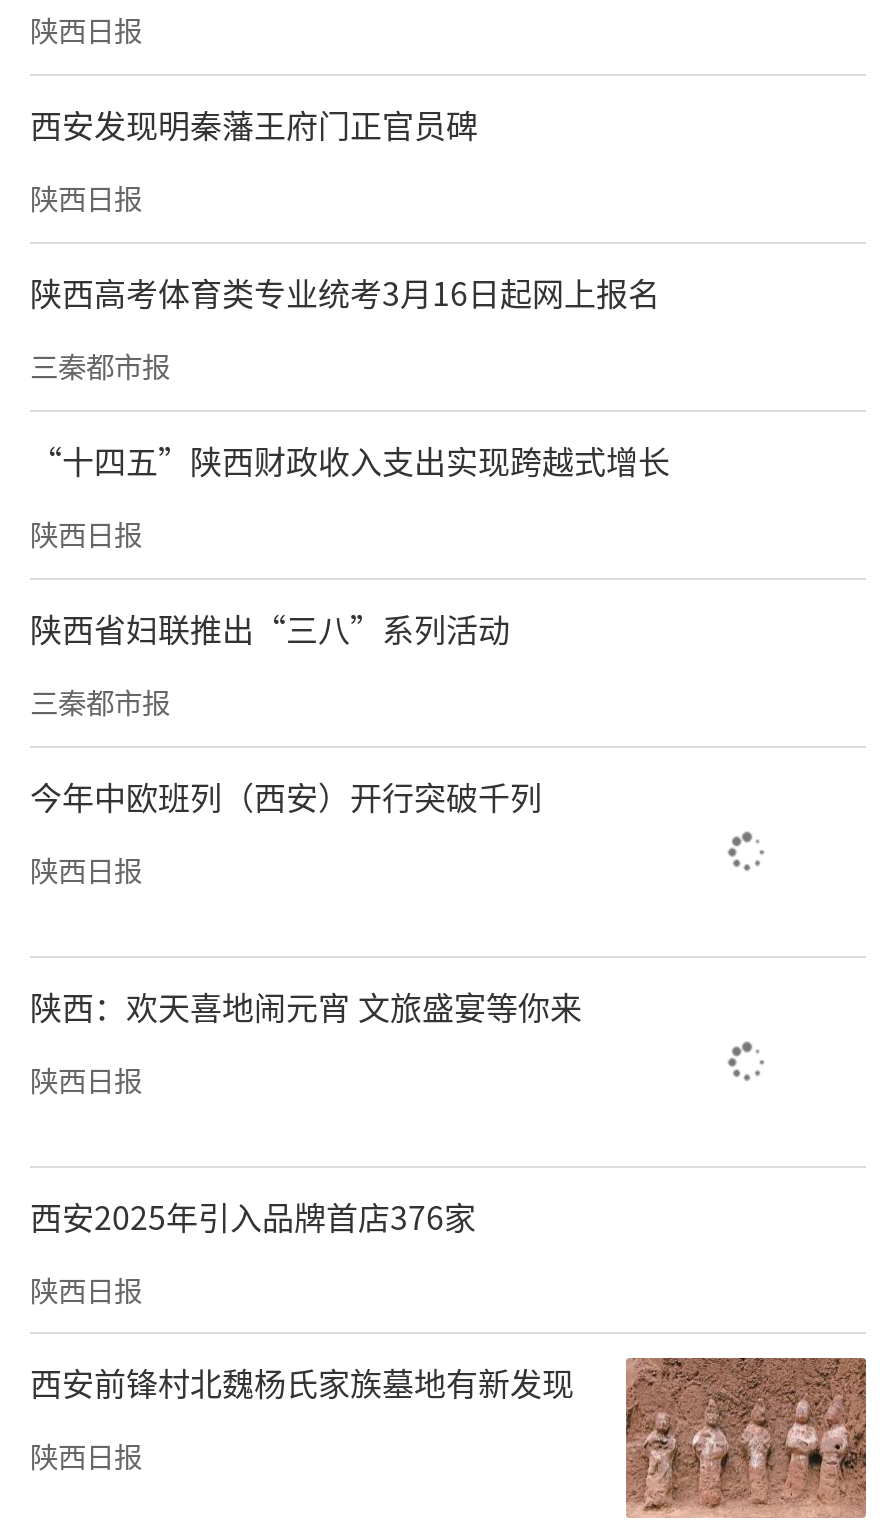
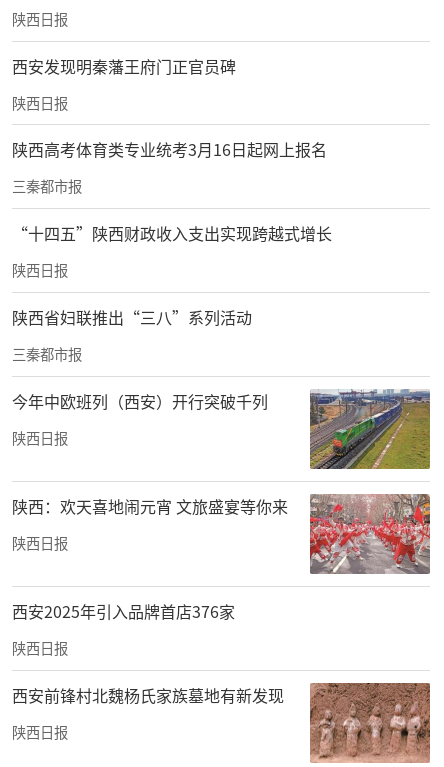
+ [image]

+ [image]
